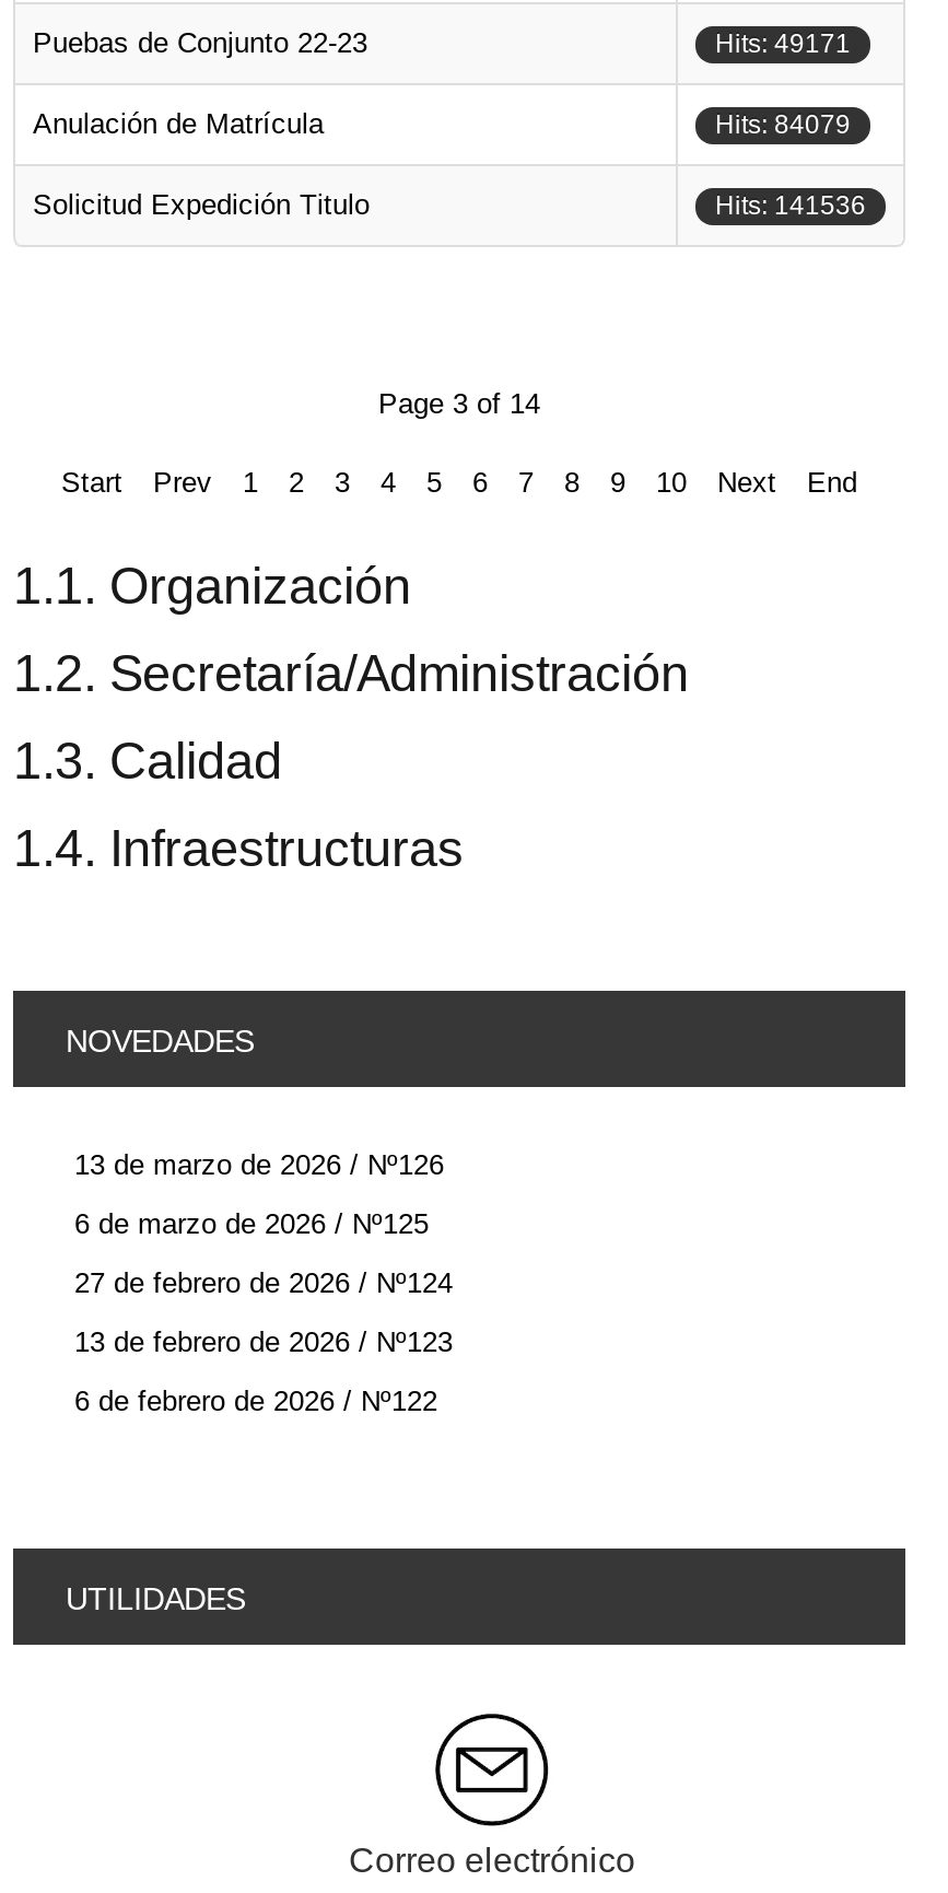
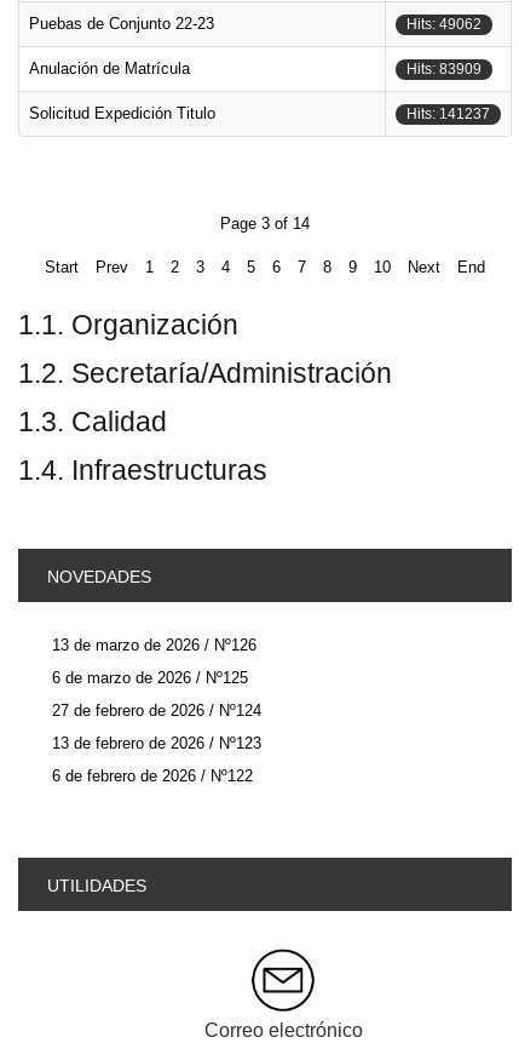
- Hits: 49171
+ Hits: 49062

- Hits: 84079
+ Hits: 83909

- Hits: 141536
+ Hits: 141237
